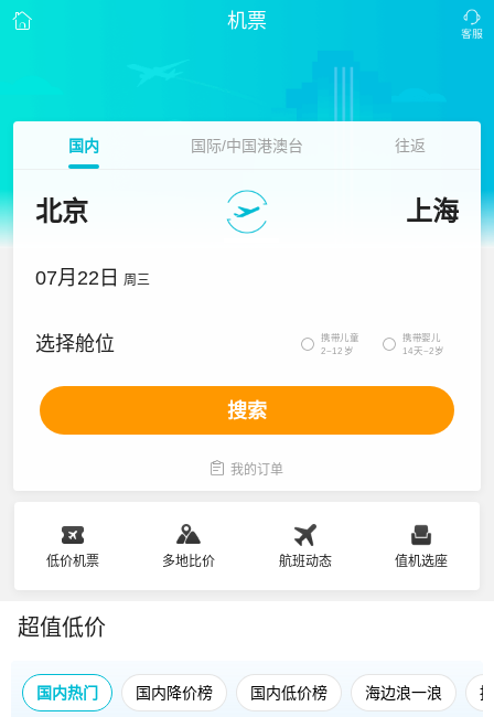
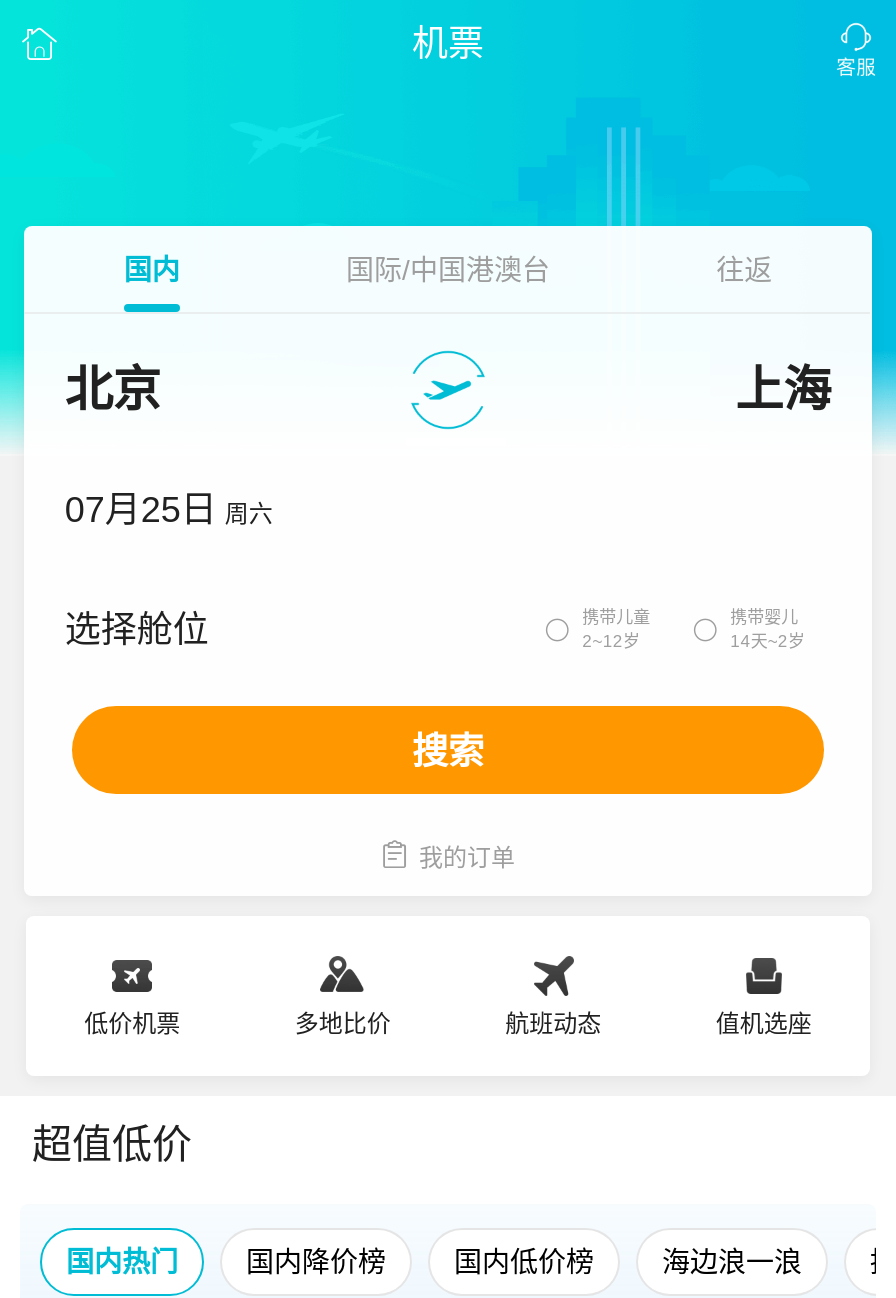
- 07月22日 周三
+ 07月25日 周六
